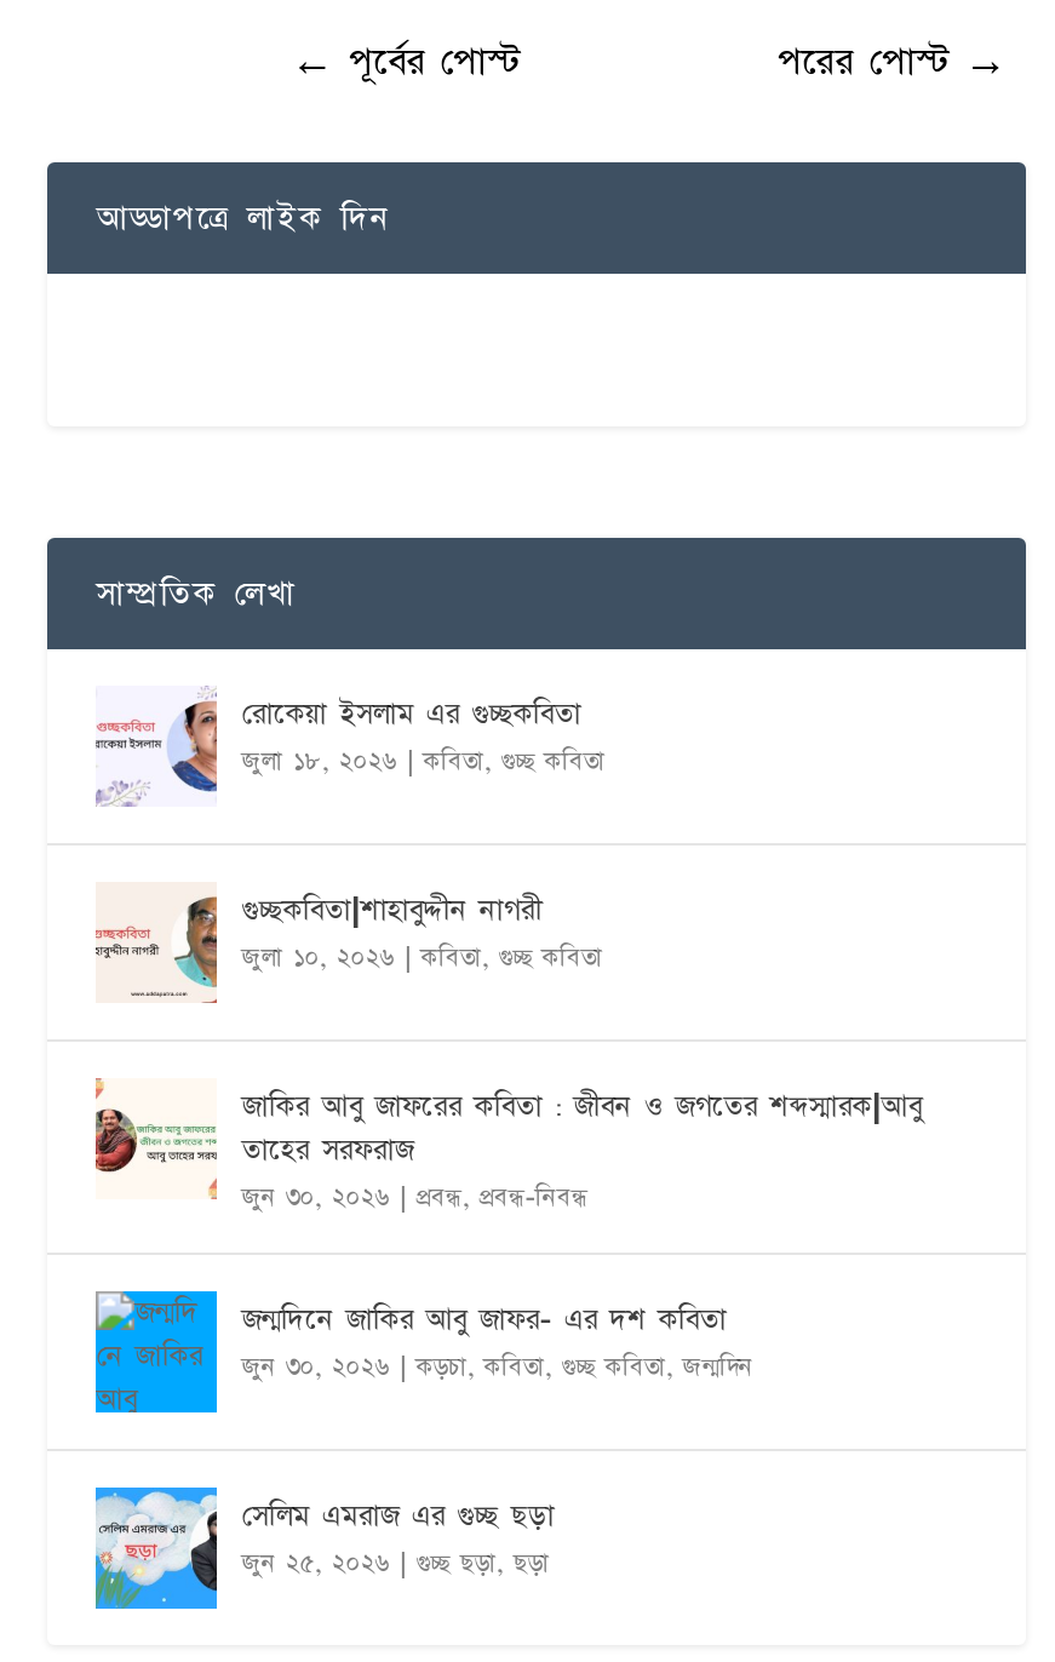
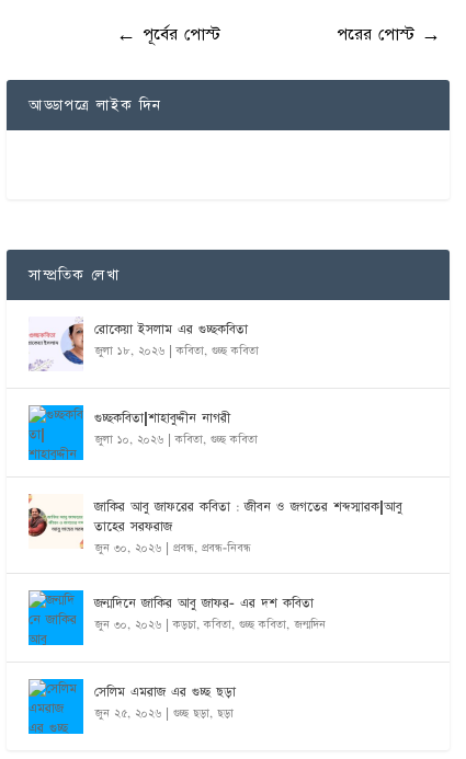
- [image]
+ [image]

- [image]
+ [image]
